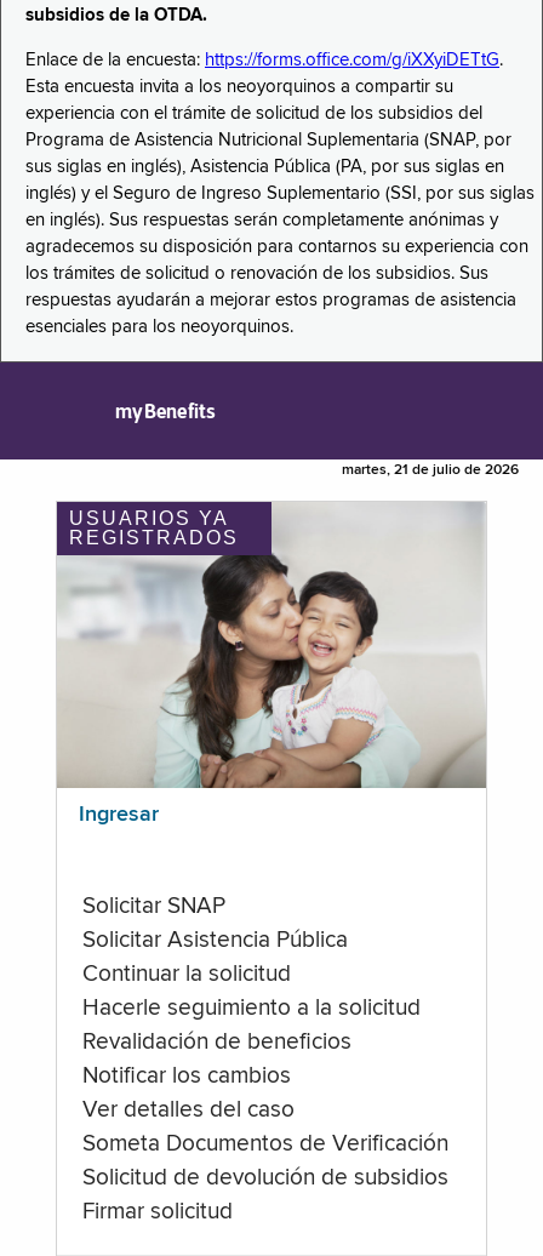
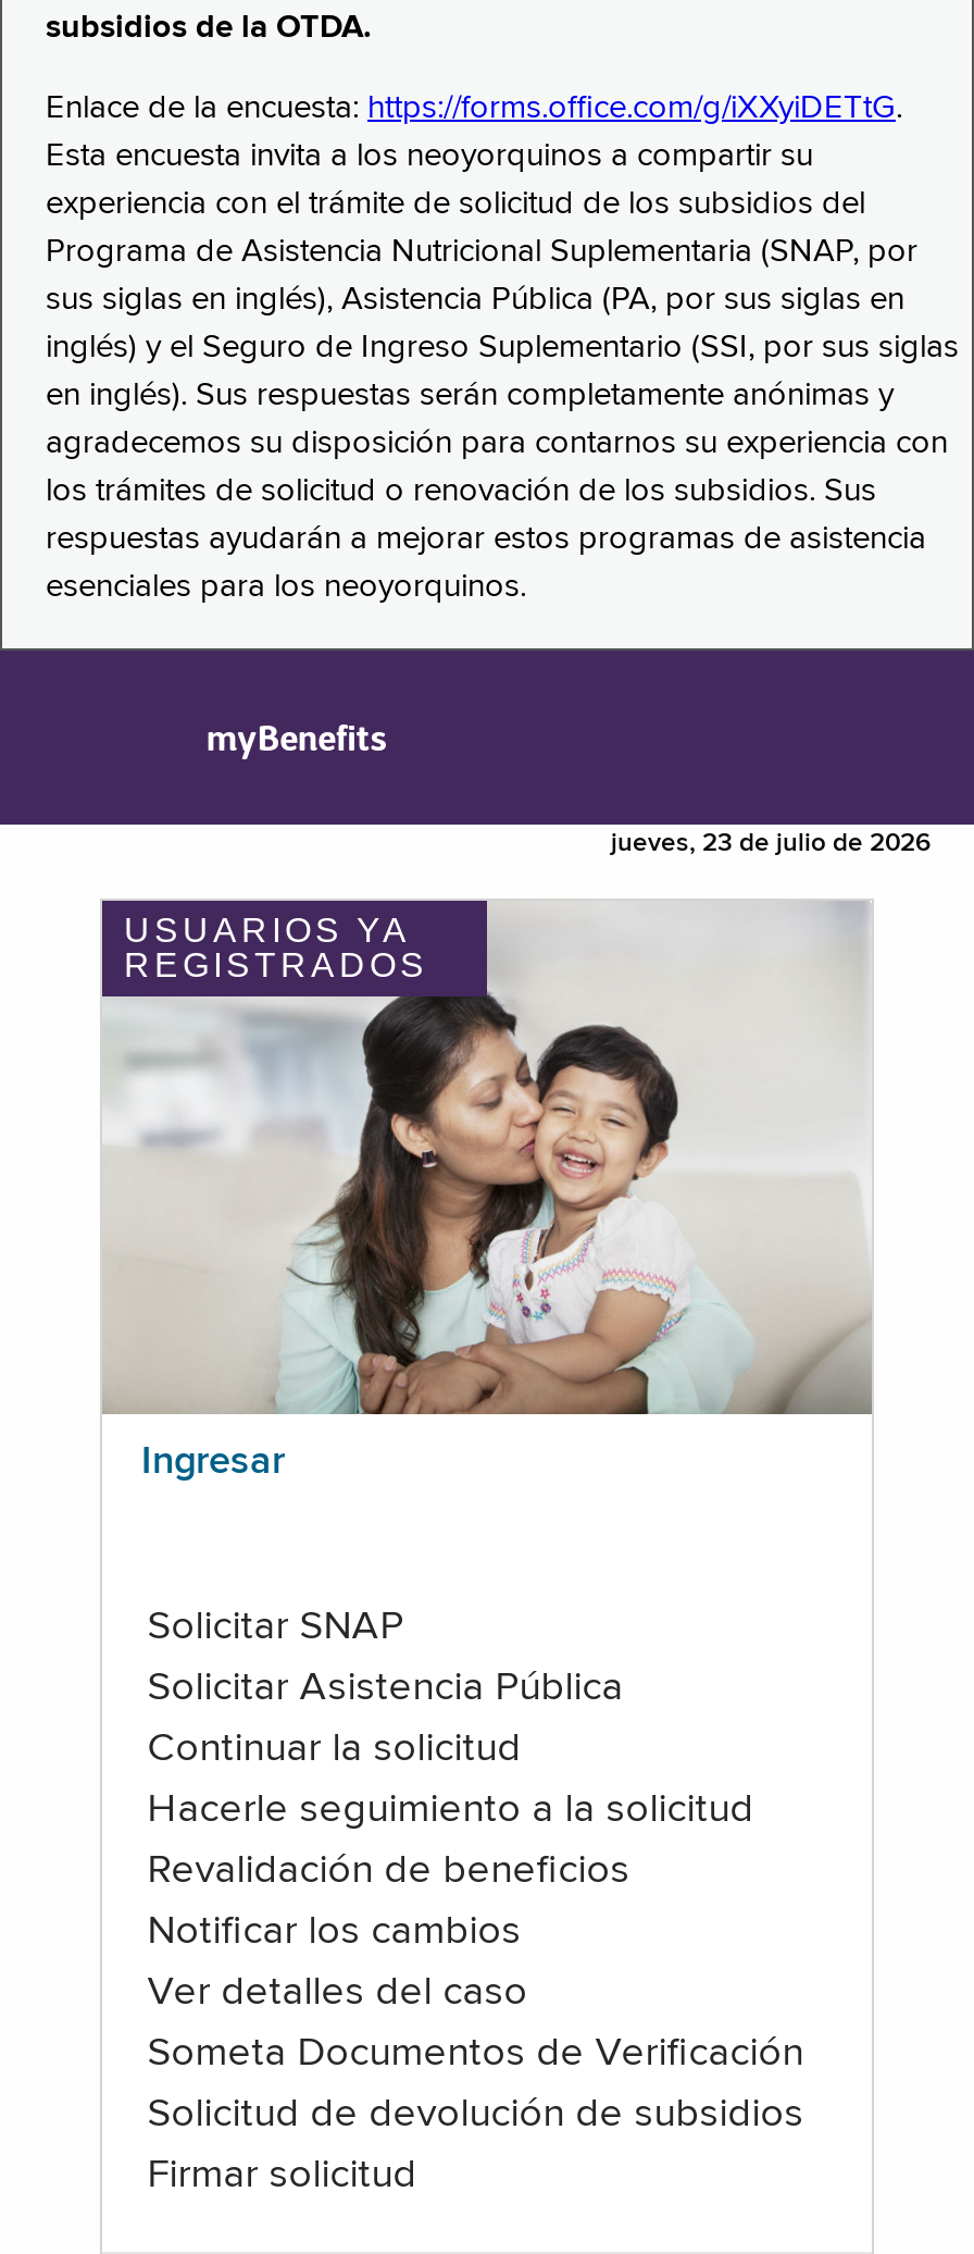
- martes, 21 de julio de 2026
+ jueves, 23 de julio de 2026
